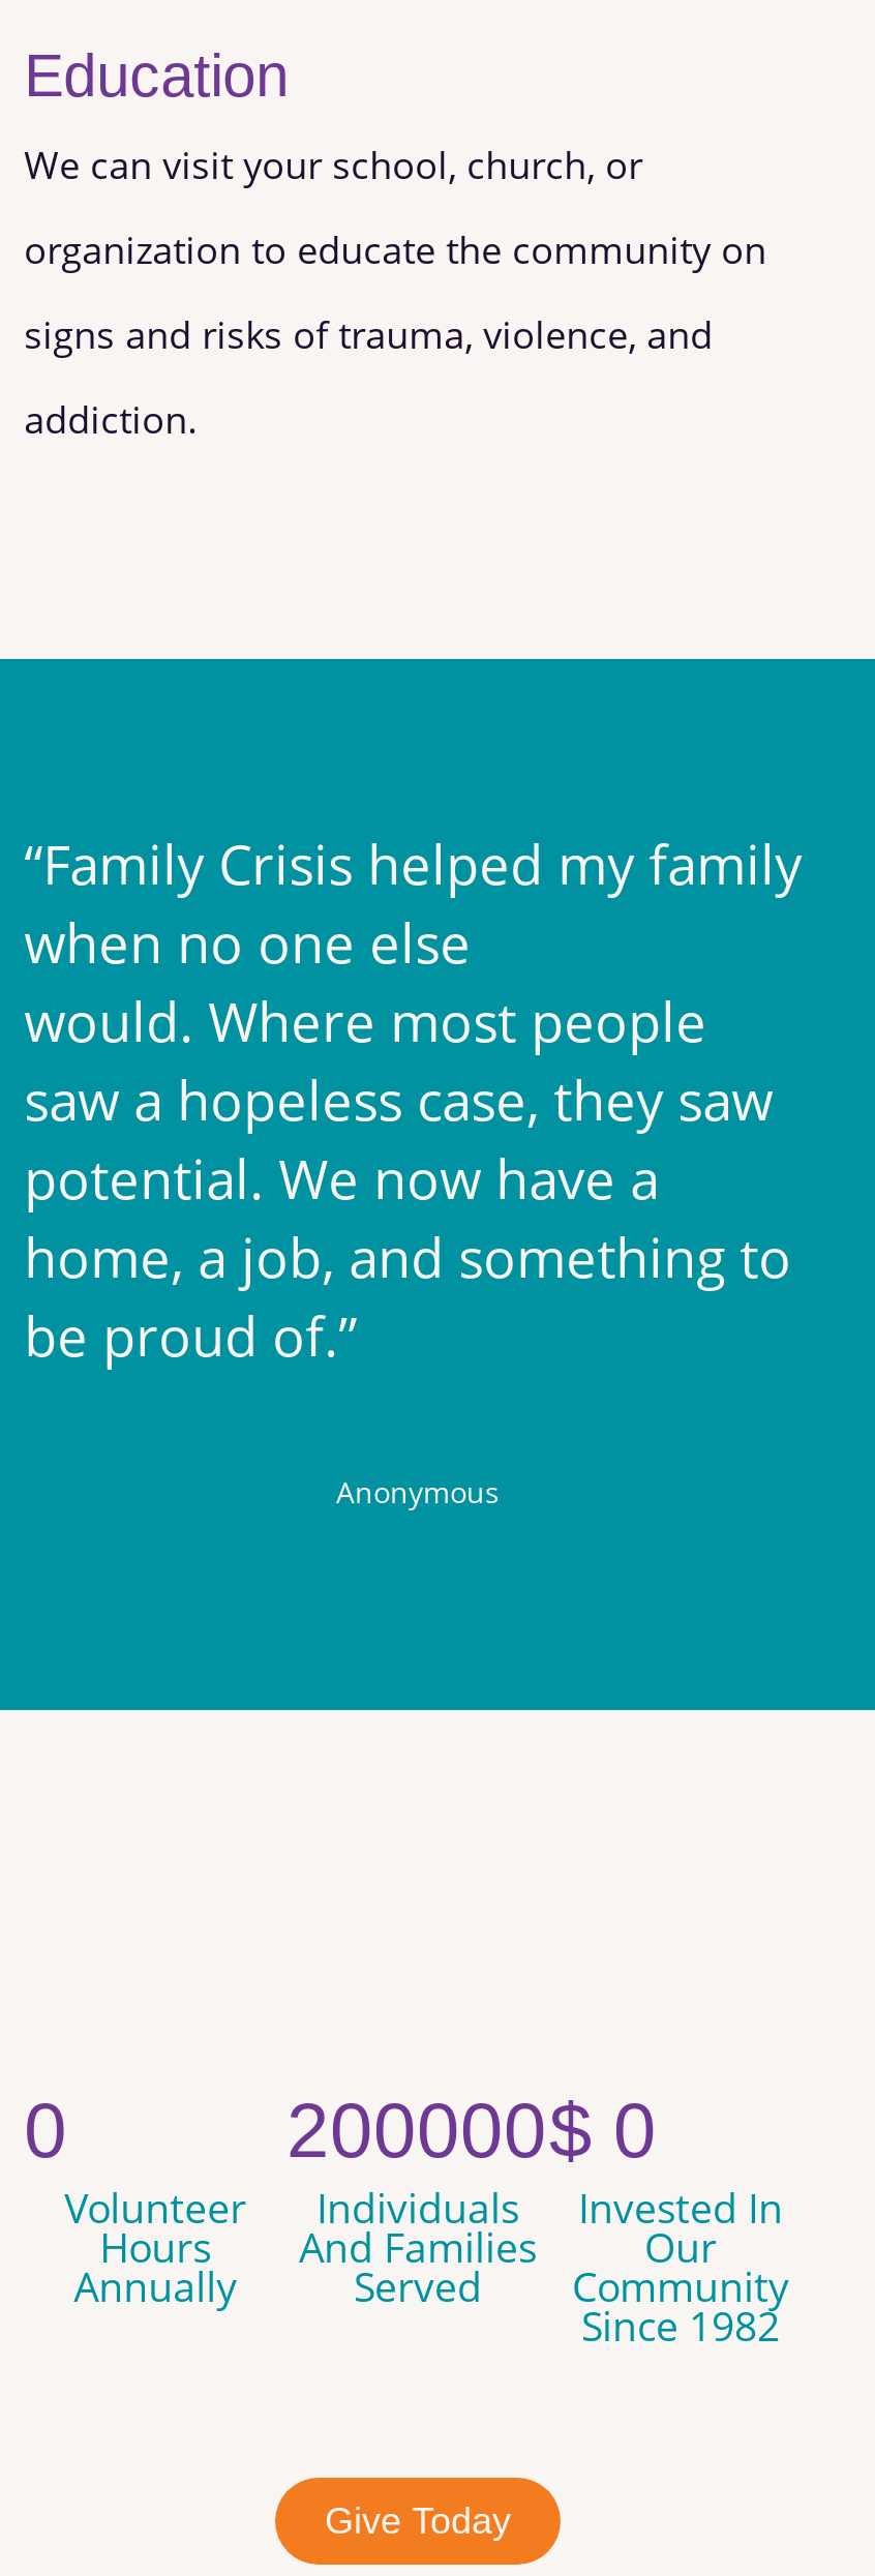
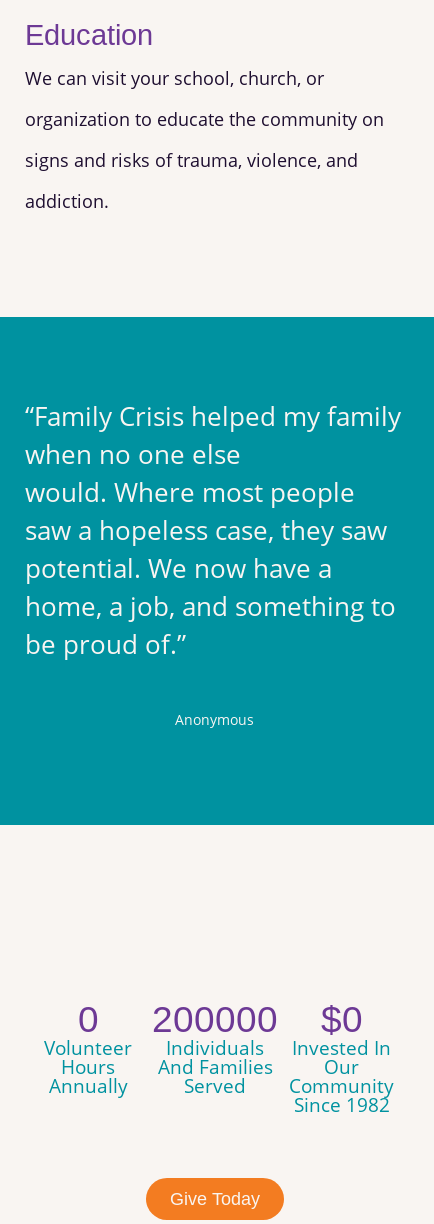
- $ 0
+ $0
